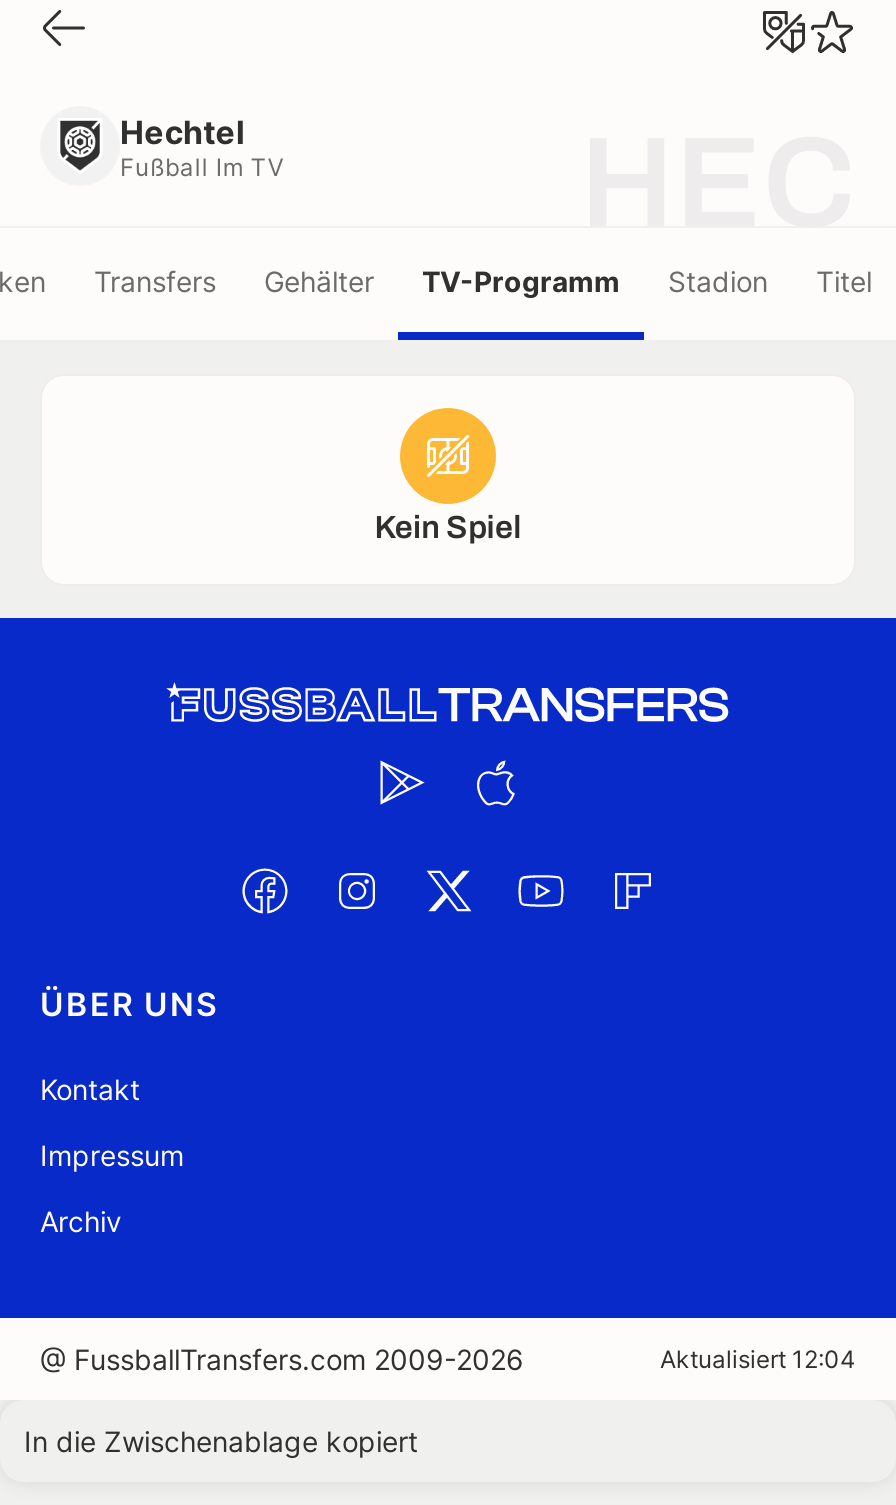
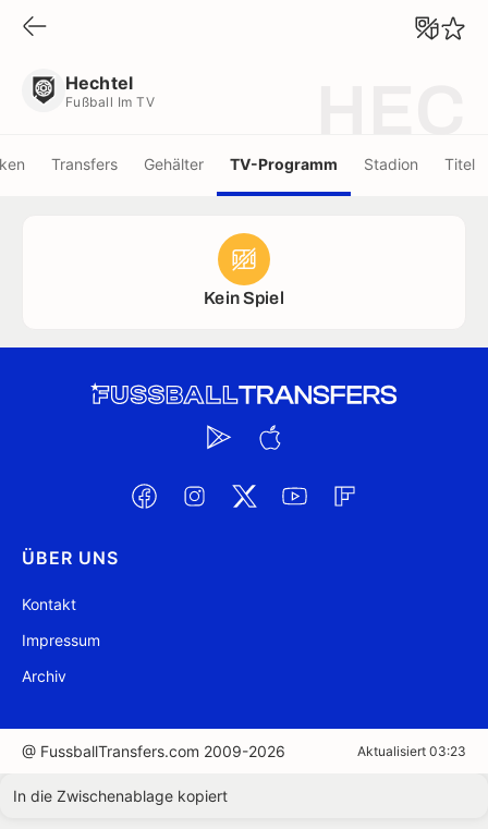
- Aktualisiert 12:04
+ Aktualisiert 03:23
